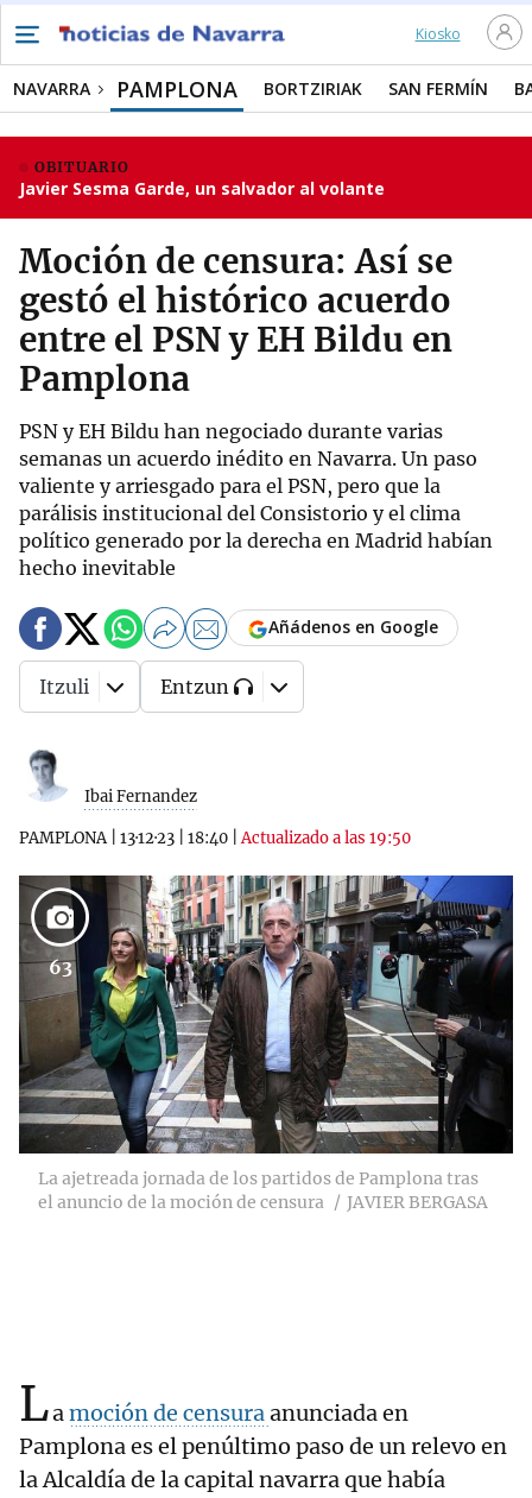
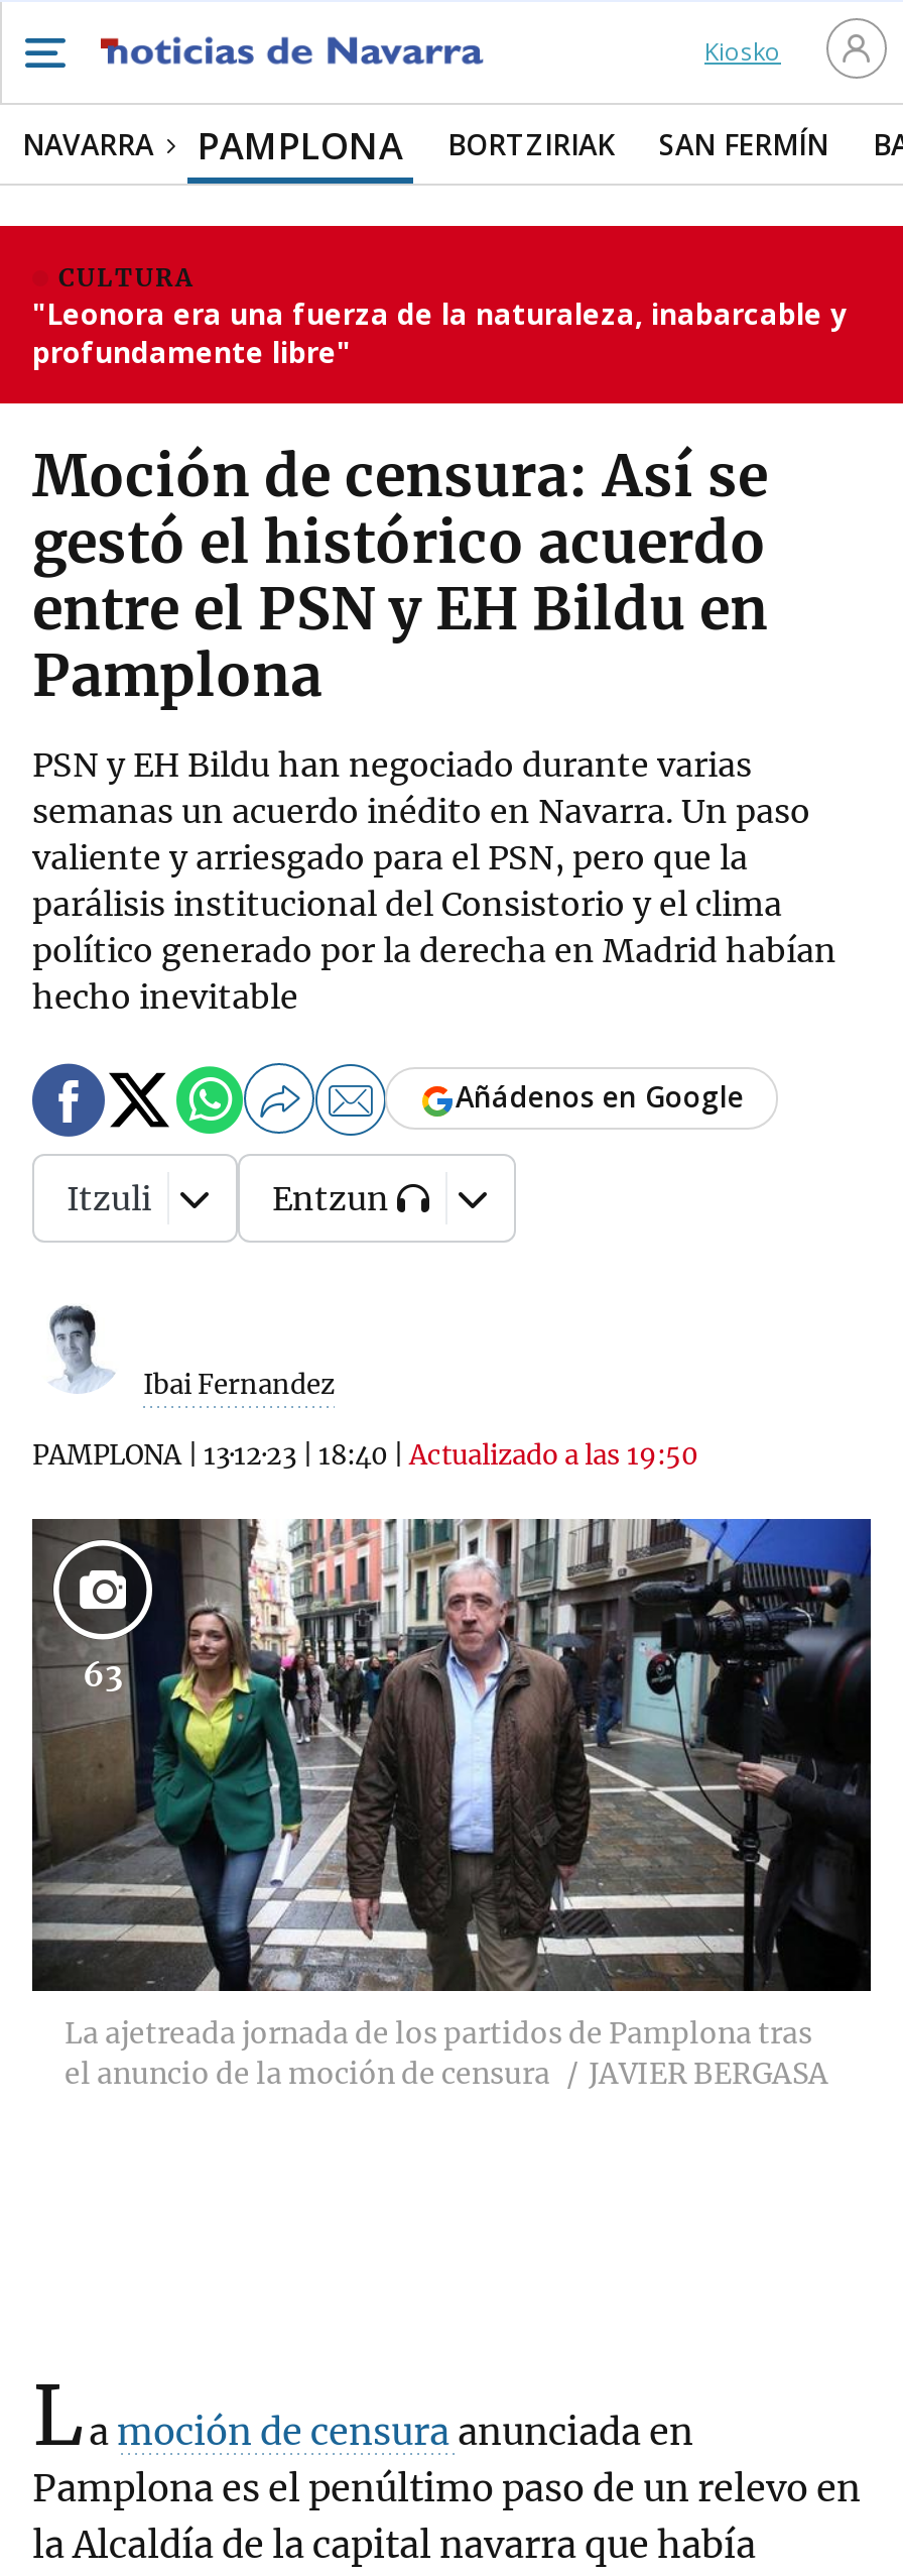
- OBITUARIO
- Javier Sesma Garde, un salvador al volante
+ CULTURA
+ "Leonora era una fuerza de la naturaleza, inabarcable y
+ profundamente libre"
